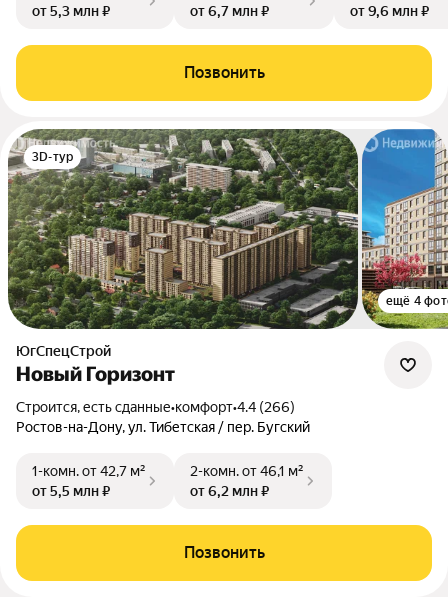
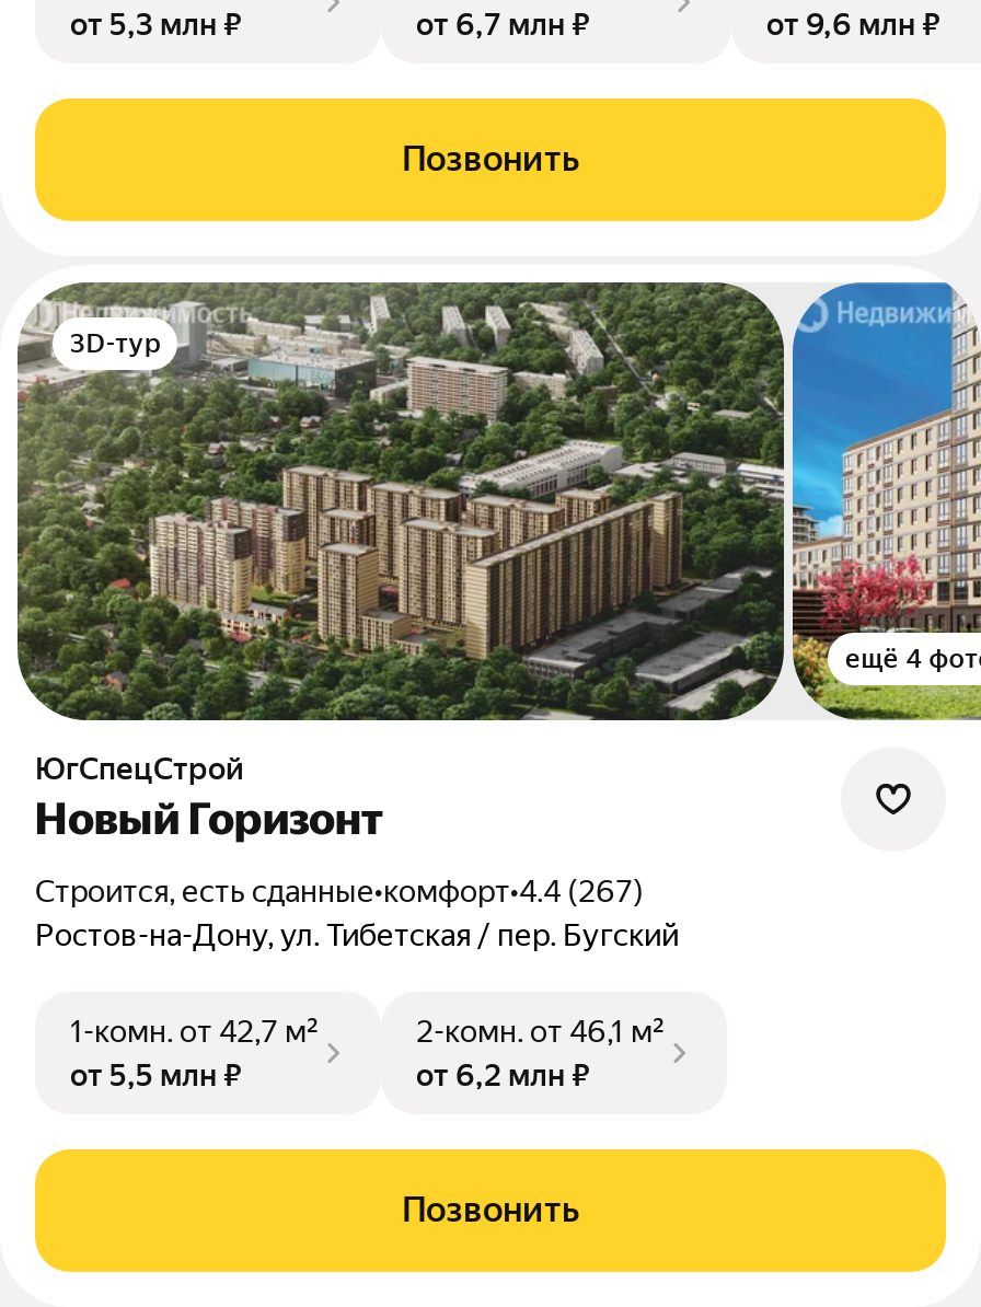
- Строится, есть сданные•комфорт•4.4 (266)
+ Строится, есть сданные•комфорт•4.4 (267)
